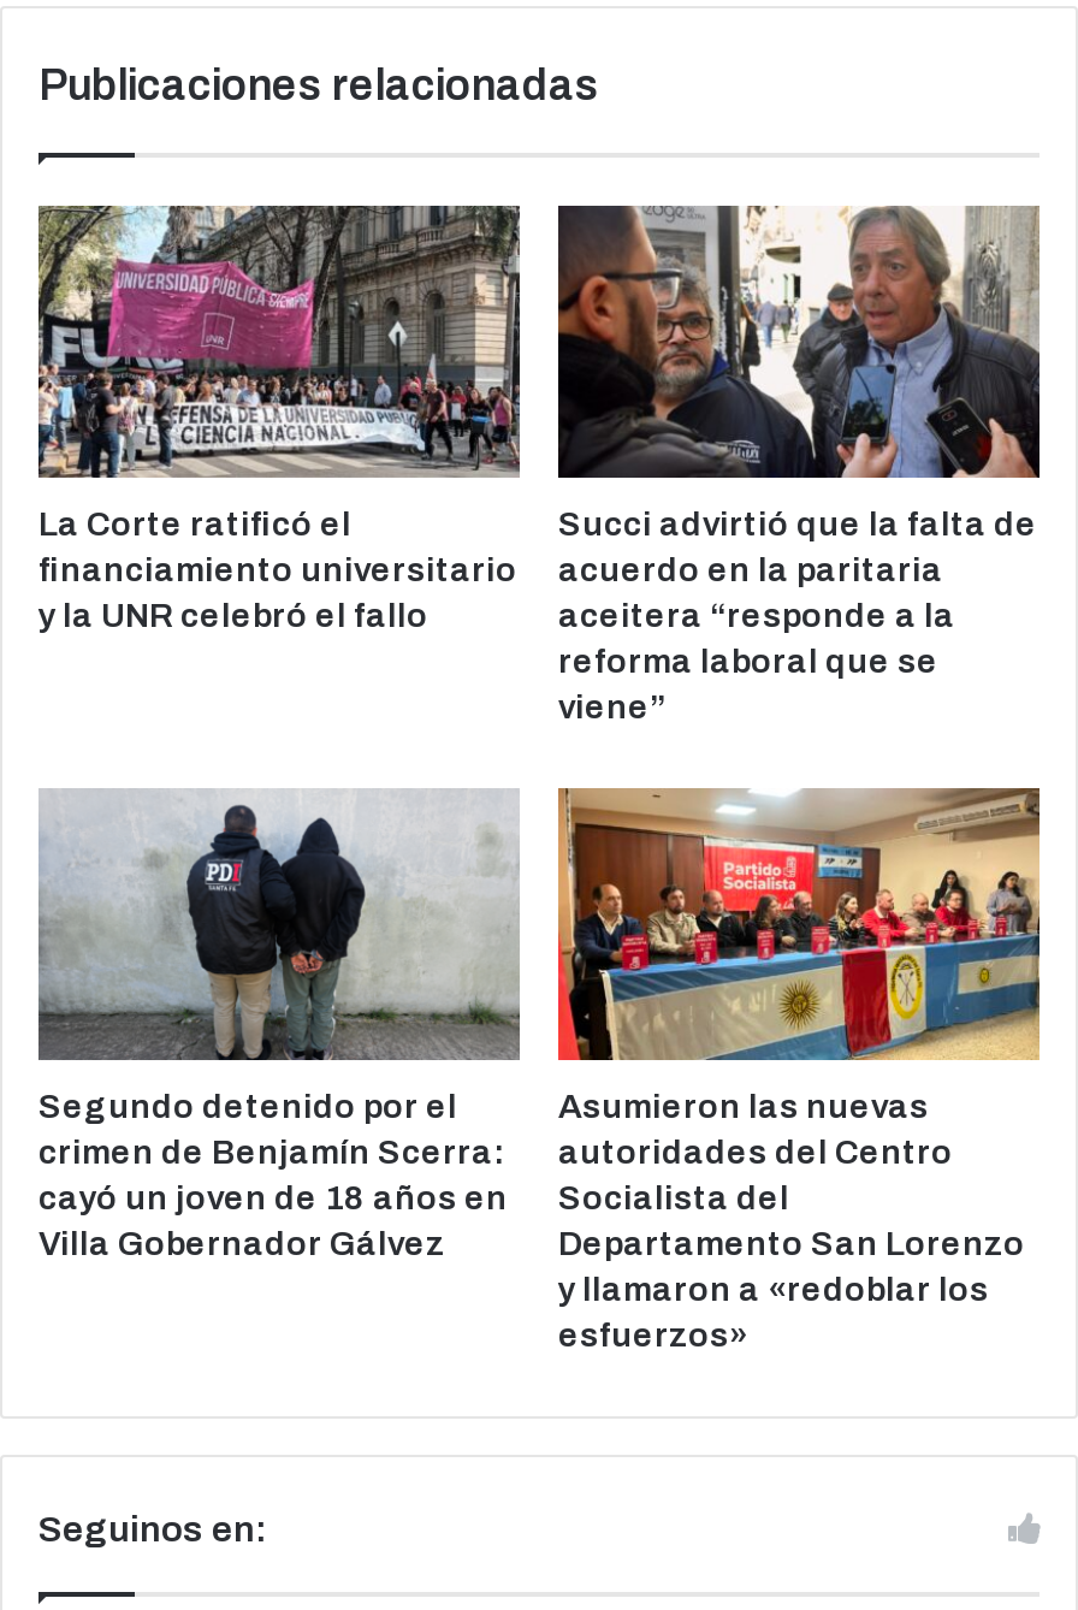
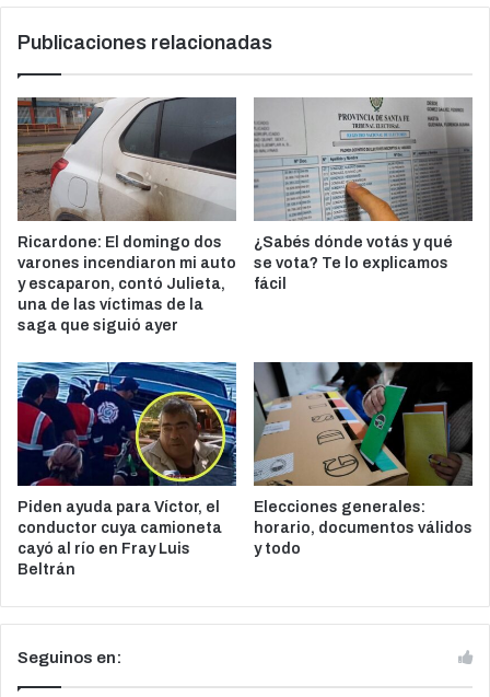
- [image]
- La Corte ratificó el
- financiamiento universitario
- y la UNR celebró el fallo
+ [image]
+ Ricardone: El domingo dos
+ varones incendiaron mi auto
+ y escaparon, contó Julieta,
+ una de las víctimas de la
+ saga que siguió ayer

- [image]
+ [image]

- Succi advirtió que la falta de
- acuerdo en la paritaria
- aceitera “responde a la
- reforma laboral que se
- viene”
+ ¿Sabés dónde votás y qué
+ se vota? Te lo explicamos
+ fácil

- [image]
- Segundo detenido por el
- crimen de Benjamín Scerra:
- cayó un joven de 18 años en
- Villa Gobernador Gálvez
+ [image]
+ Piden ayuda para Víctor, el
+ conductor cuya camioneta
+ cayó al río en Fray Luis
+ Beltrán

- [image]
- Asumieron las nuevas
- autoridades del Centro
- Socialista del
- Departamento San Lorenzo
- y llamaron a «redoblar los
- esfuerzos»
+ [image]
+ Elecciones generales:
+ horario, documentos válidos
+ y todo
